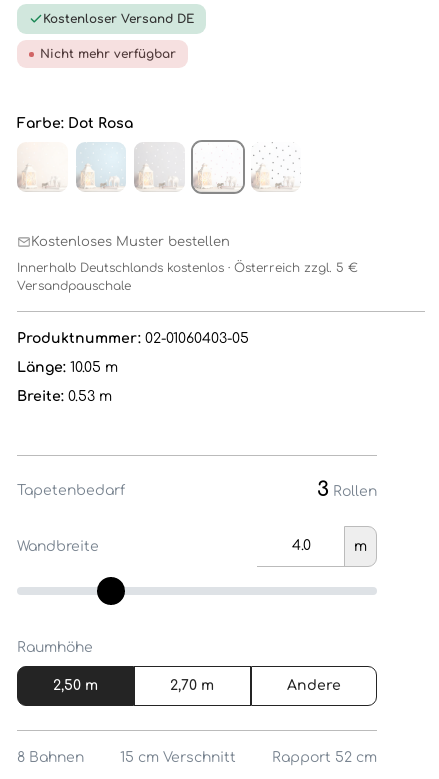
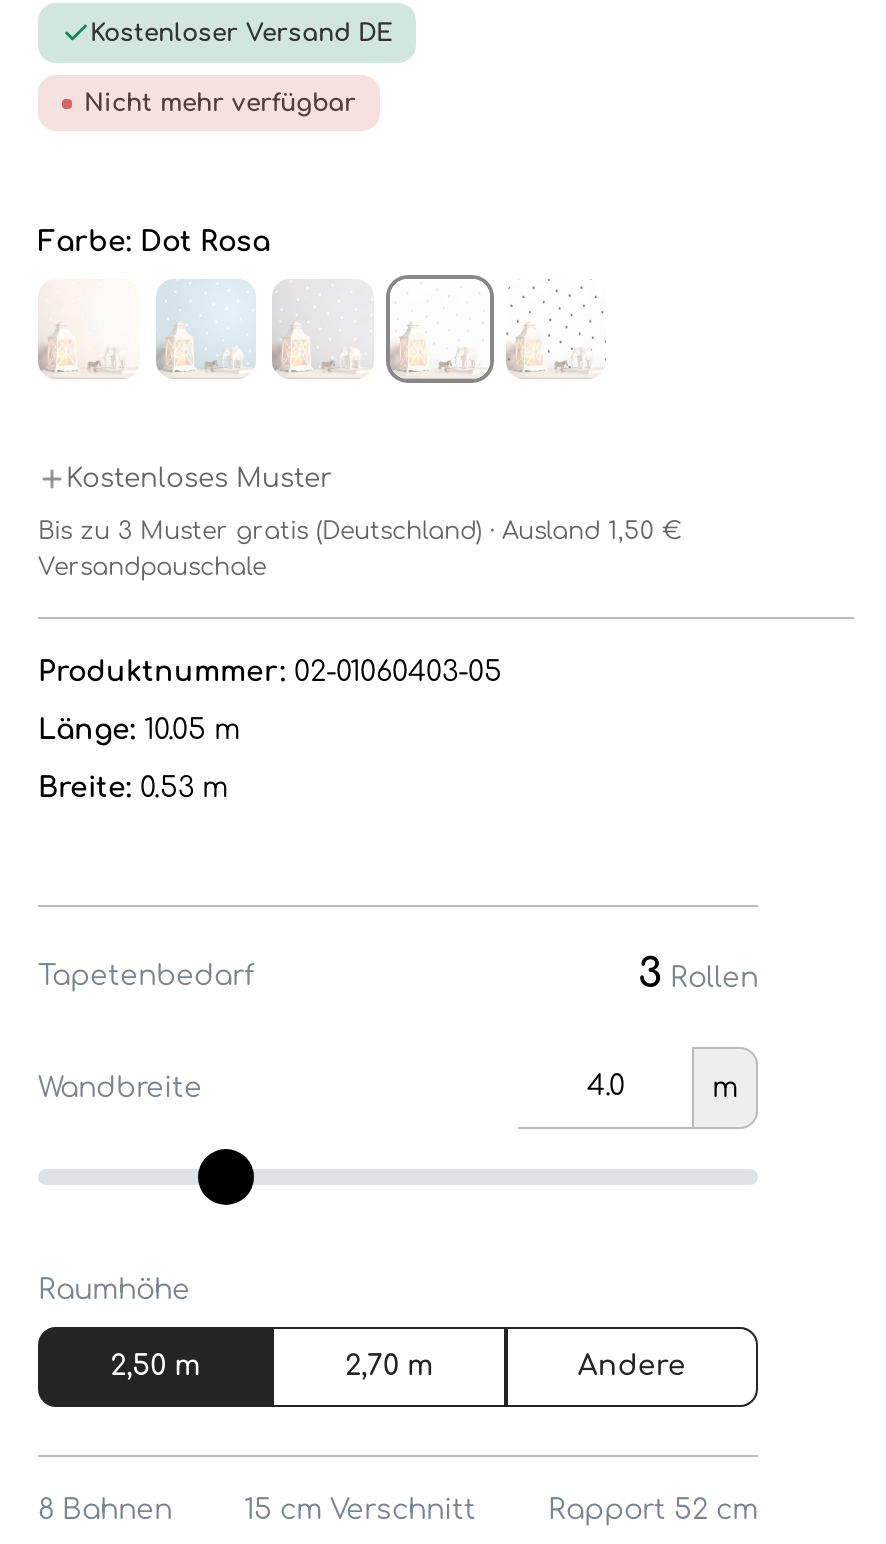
- Kostenloses Muster bestellen
+ Kostenloses Muster

- Innerhalb Deutschlands kostenlos · Österreich zzgl. 5 €
+ Bis zu 3 Muster gratis (Deutschland) · Ausland 1,50 €
